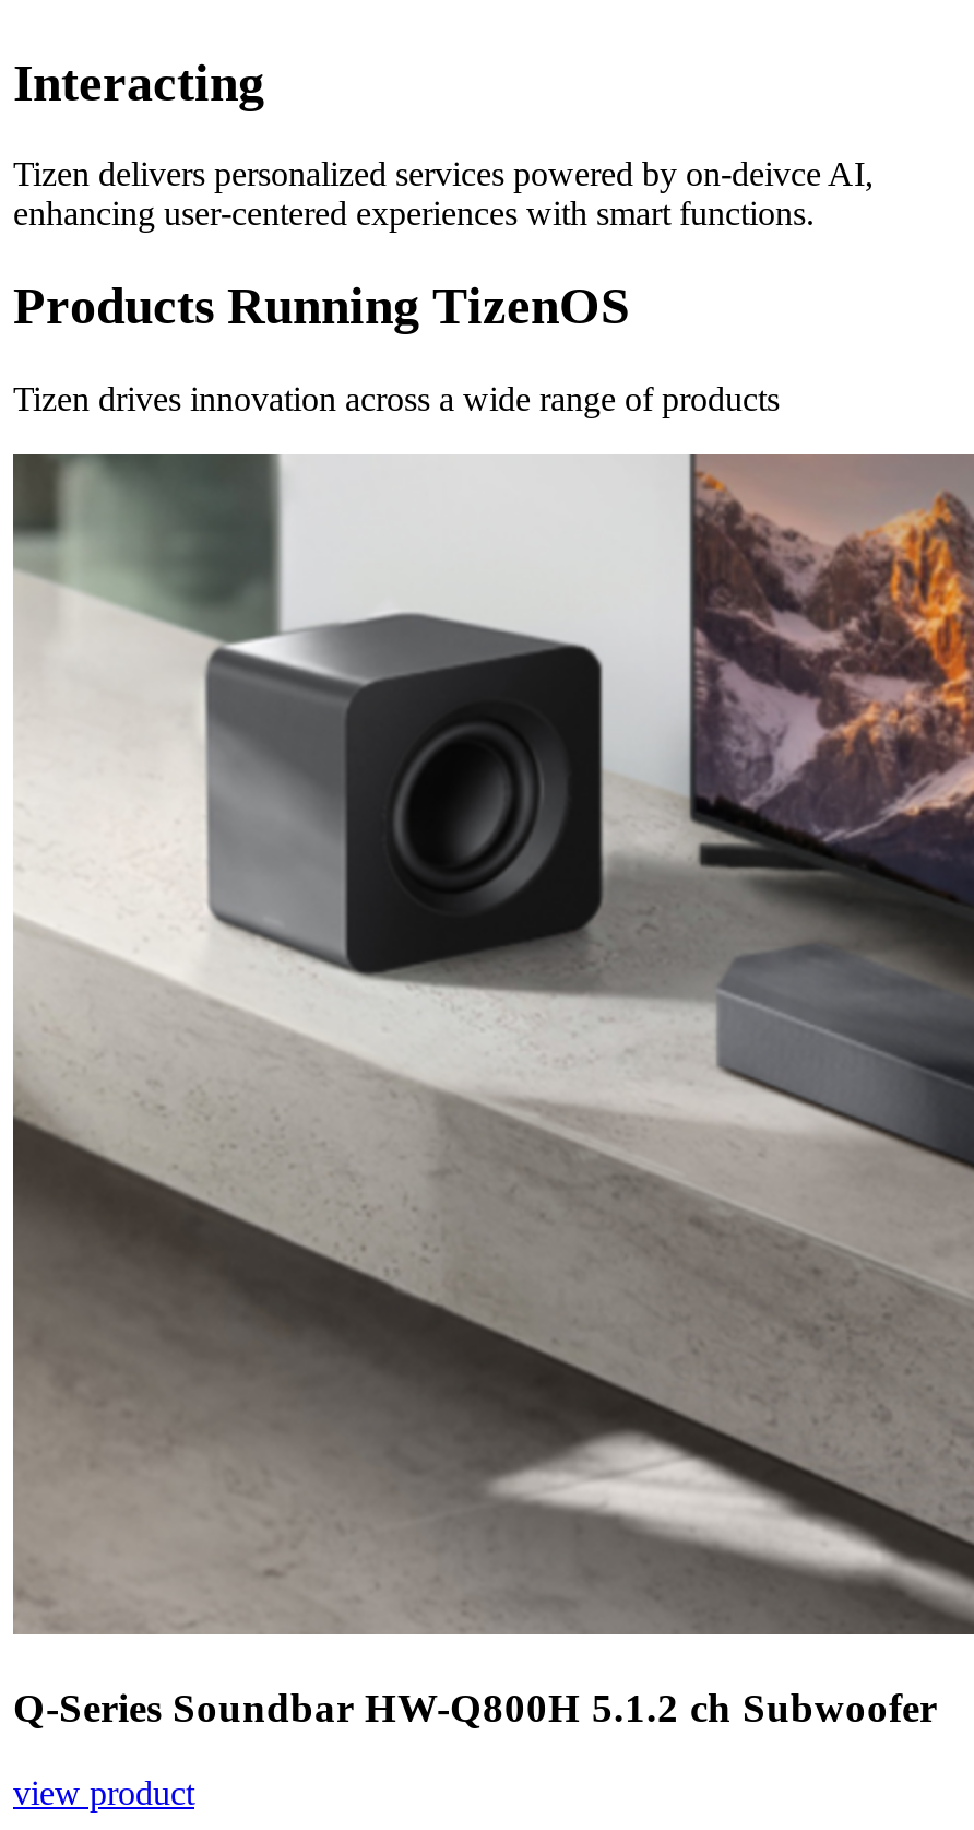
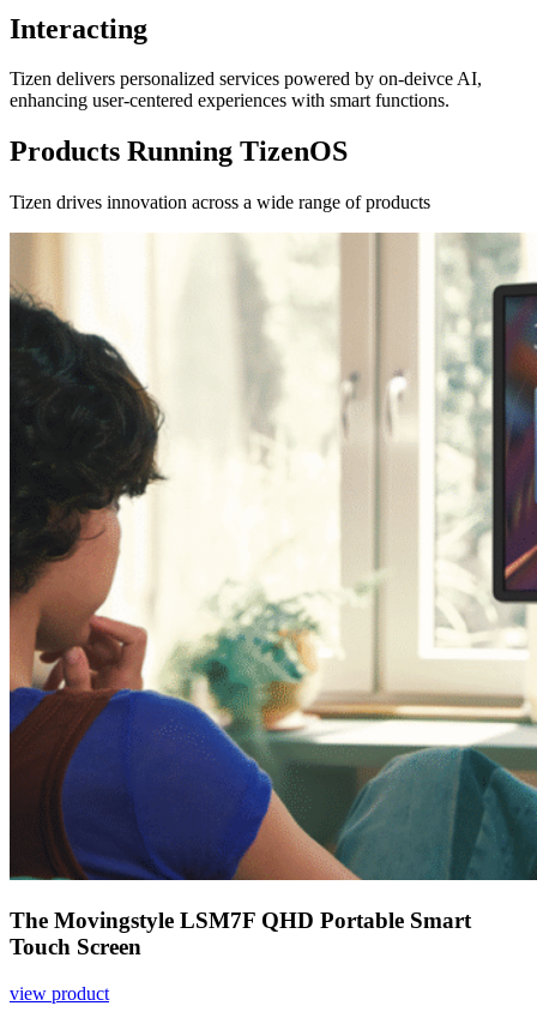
- [image]
- Q-Series Soundbar HW-Q800H 5.1.2 ch Subwoofer
+ [image]
+ The Movingstyle LSM7F QHD Portable Smart
+ Touch Screen
